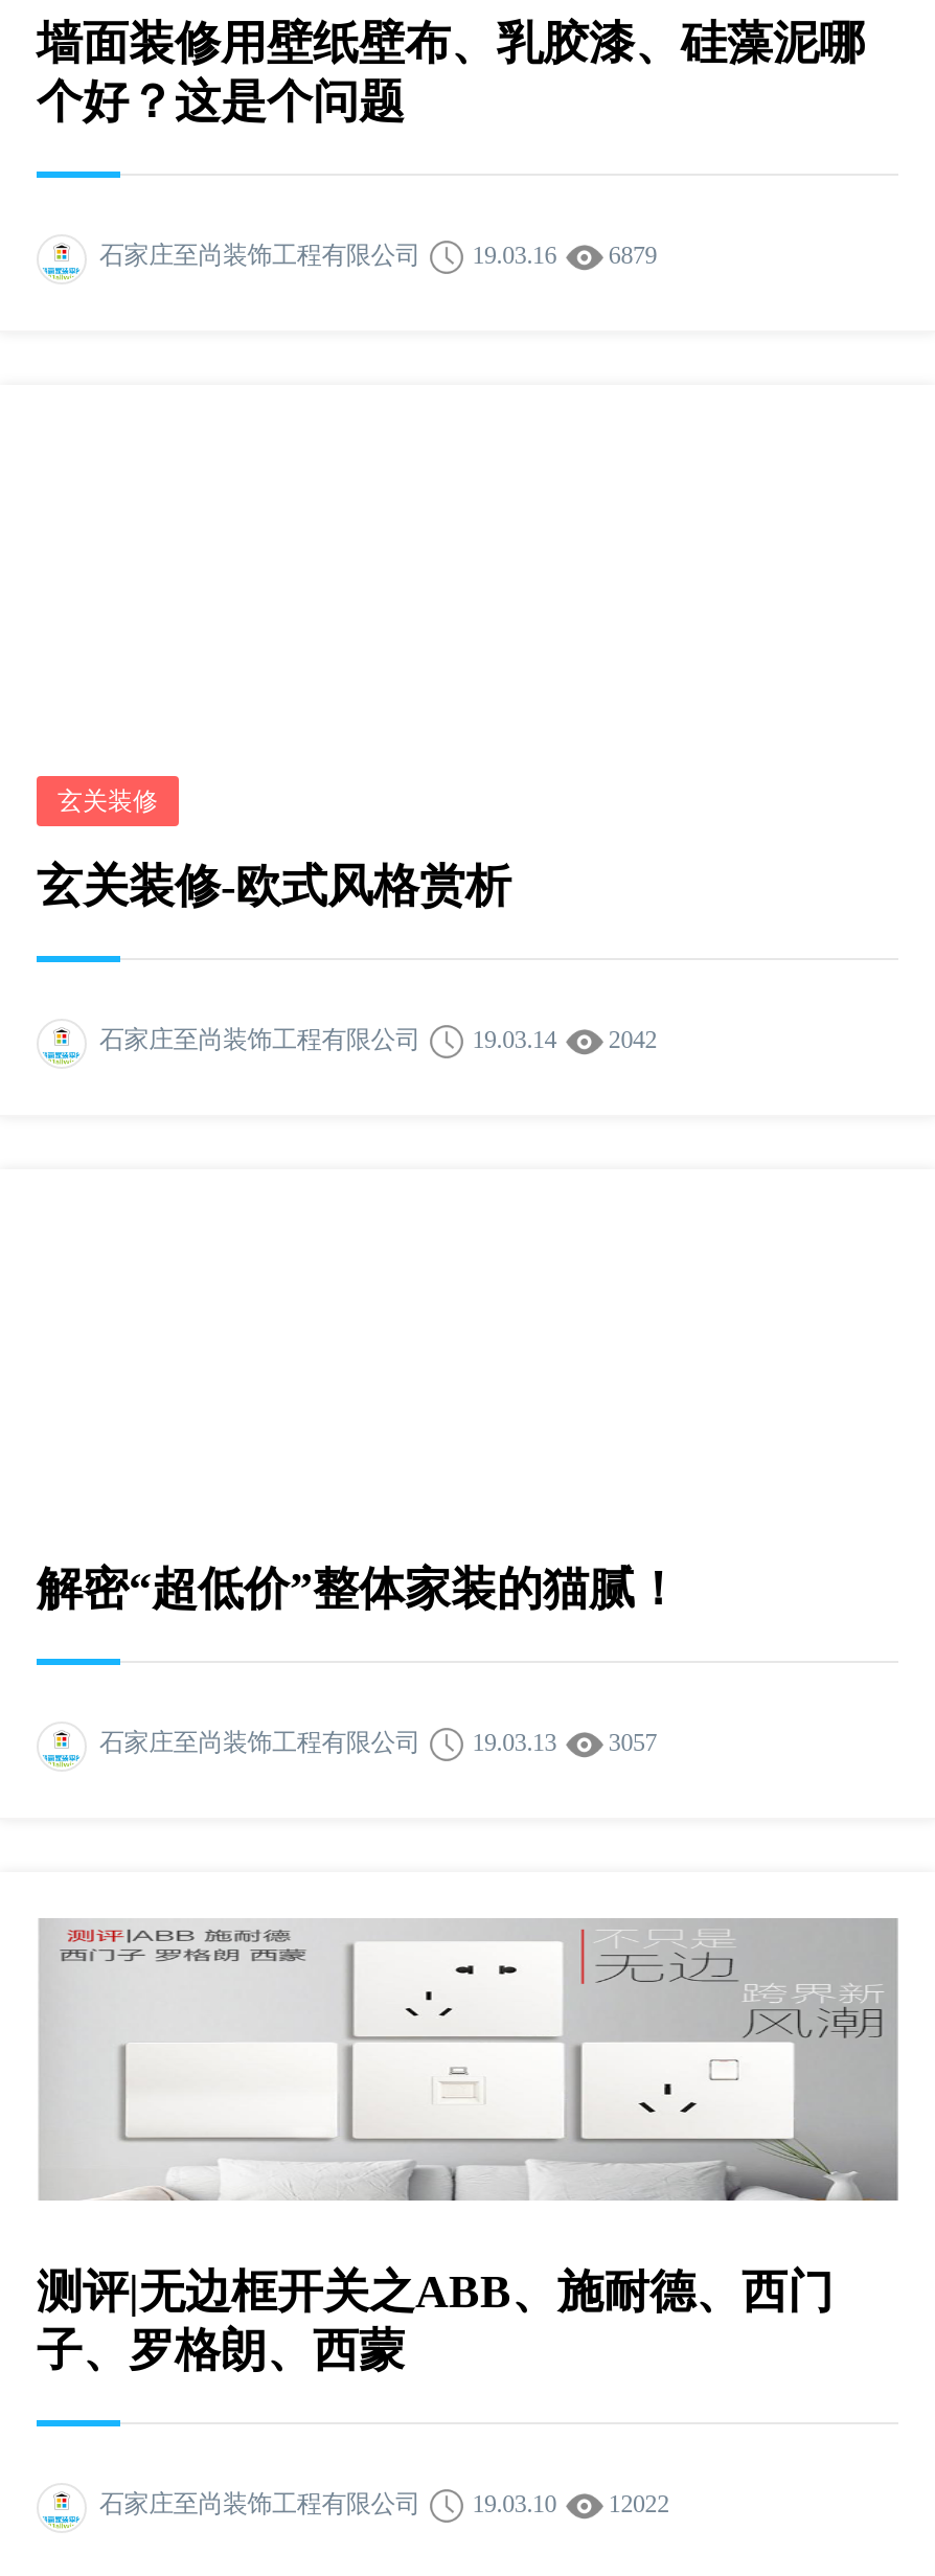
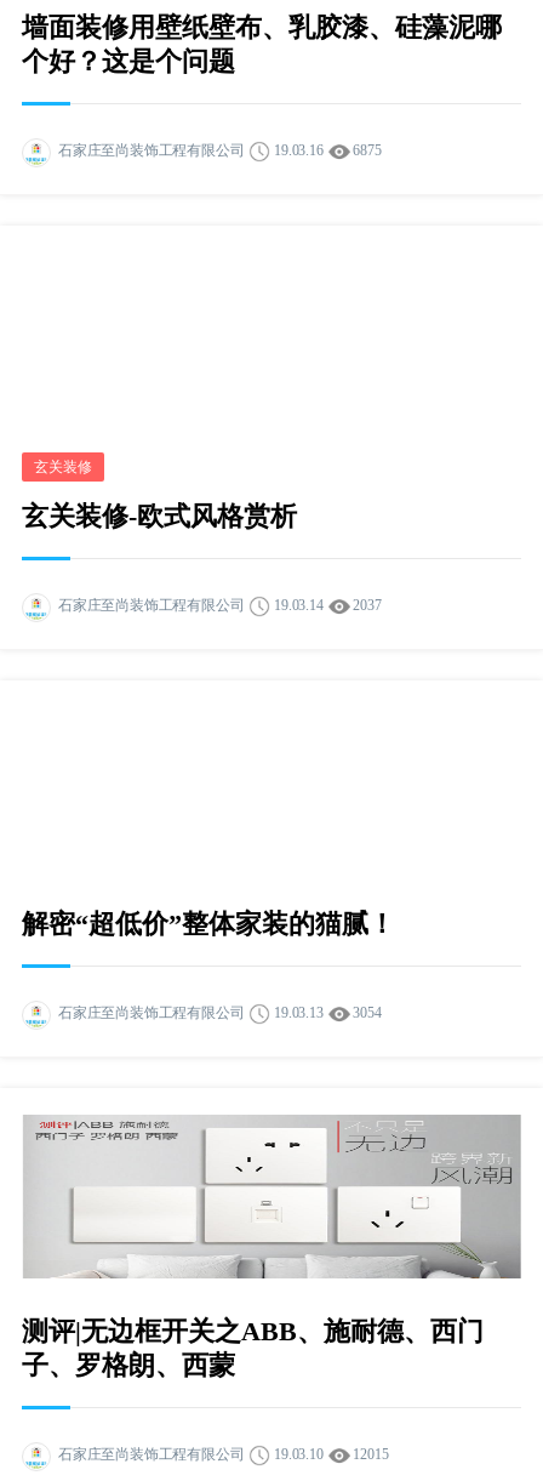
- 石家庄至尚装饰工程有限公司 19.03.16 6879
+ 石家庄至尚装饰工程有限公司 19.03.16 6875

- 石家庄至尚装饰工程有限公司 19.03.14 2042
+ 石家庄至尚装饰工程有限公司 19.03.14 2037

- 石家庄至尚装饰工程有限公司 19.03.13 3057
+ 石家庄至尚装饰工程有限公司 19.03.13 3054

- 石家庄至尚装饰工程有限公司 19.03.10 12022
+ 石家庄至尚装饰工程有限公司 19.03.10 12015
